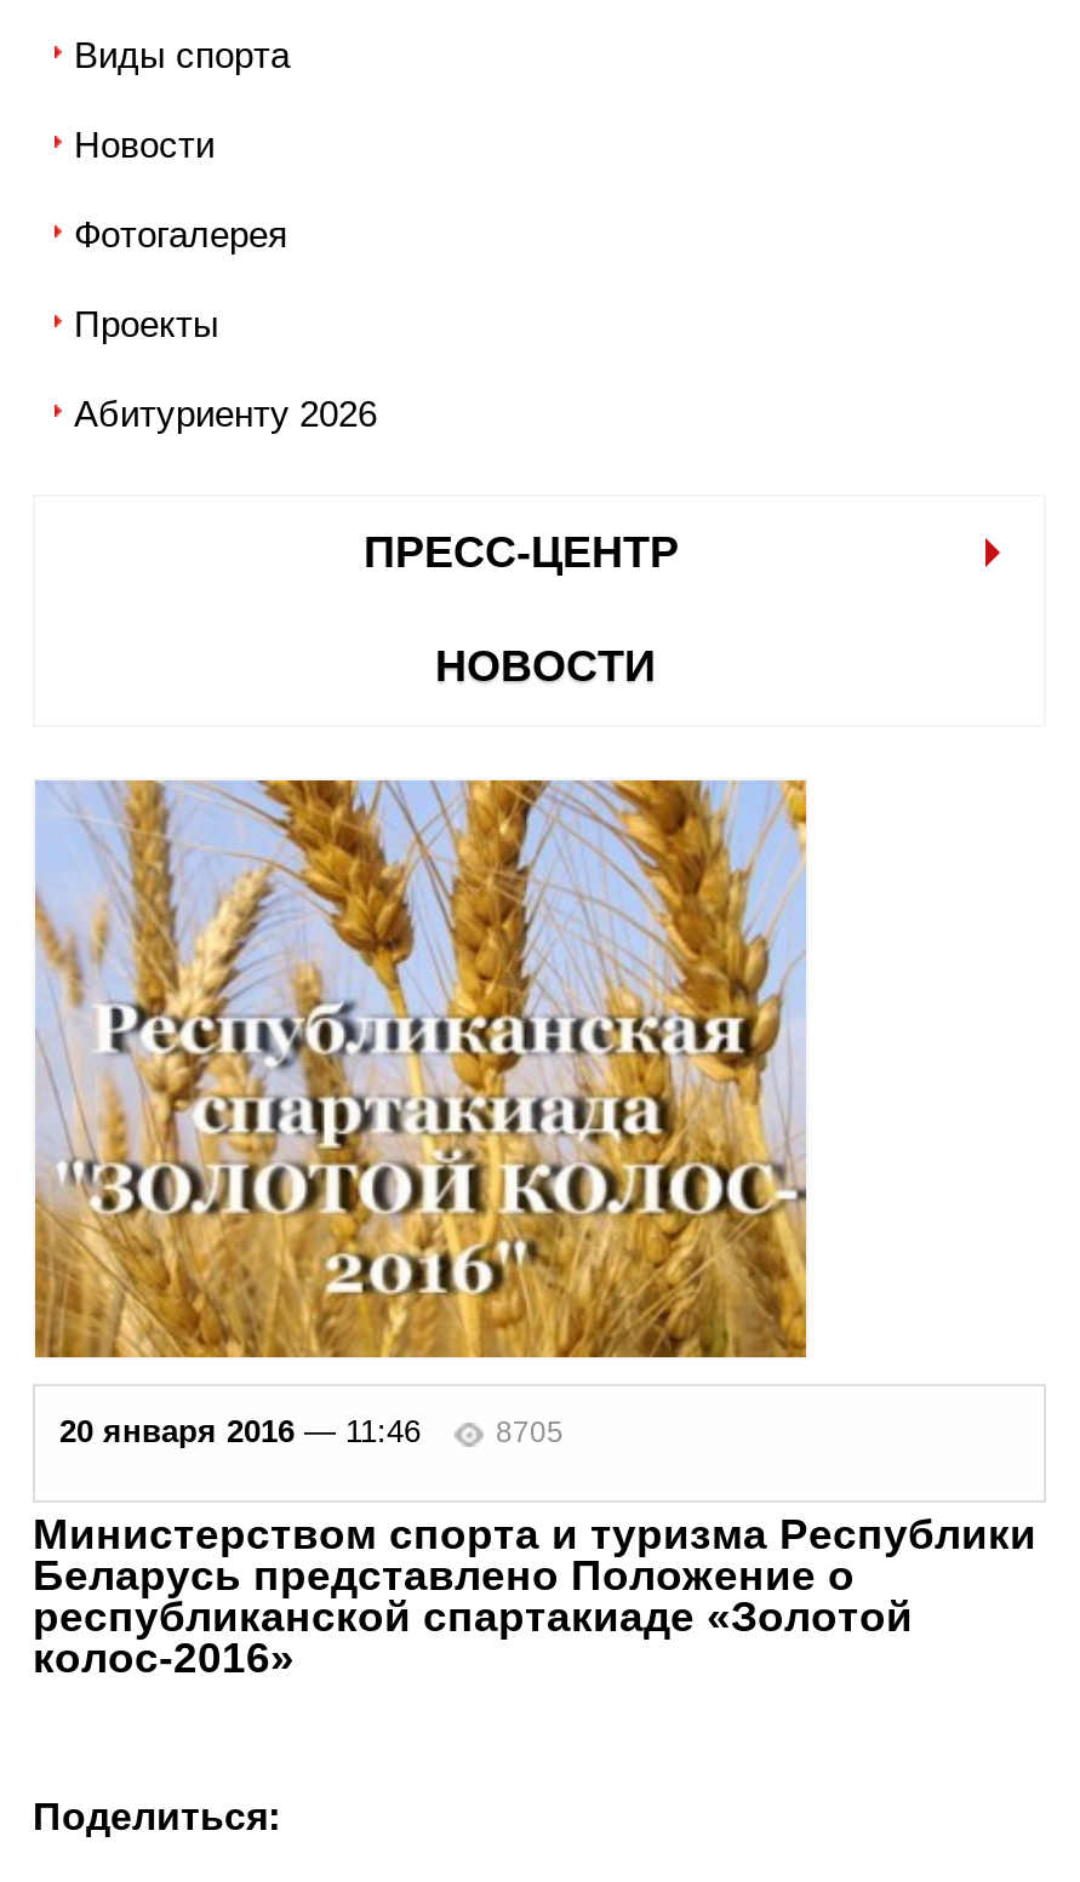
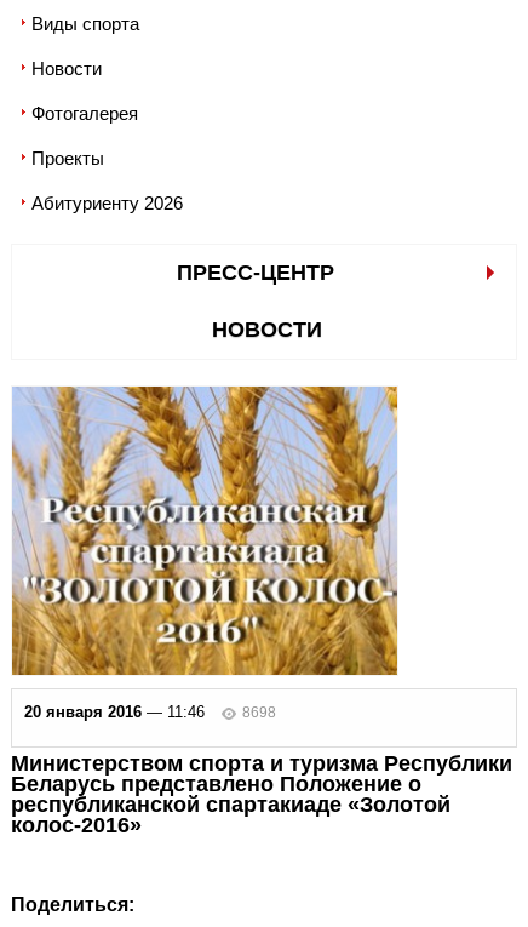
- 20 января 2016 — 11:46 8705
+ 20 января 2016 — 11:46 8698
